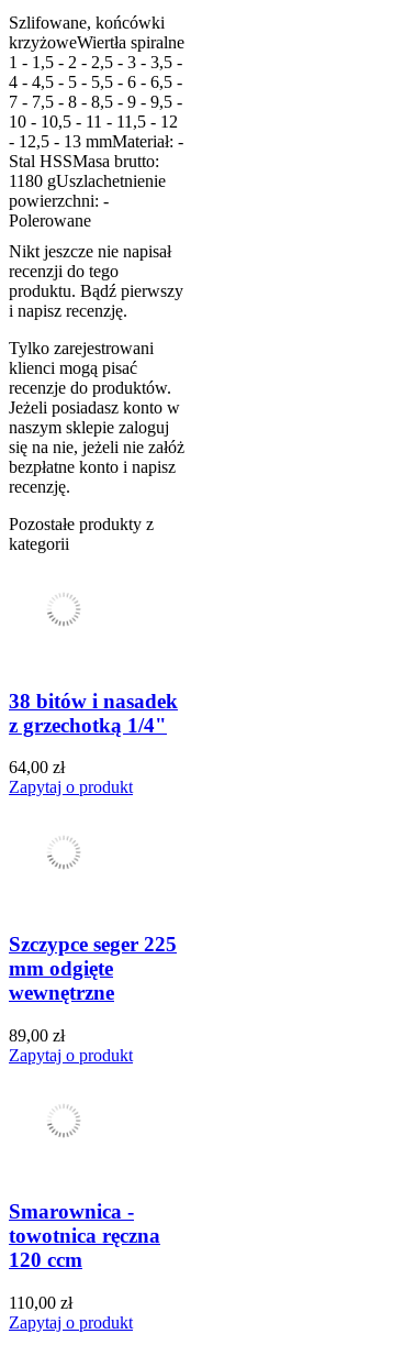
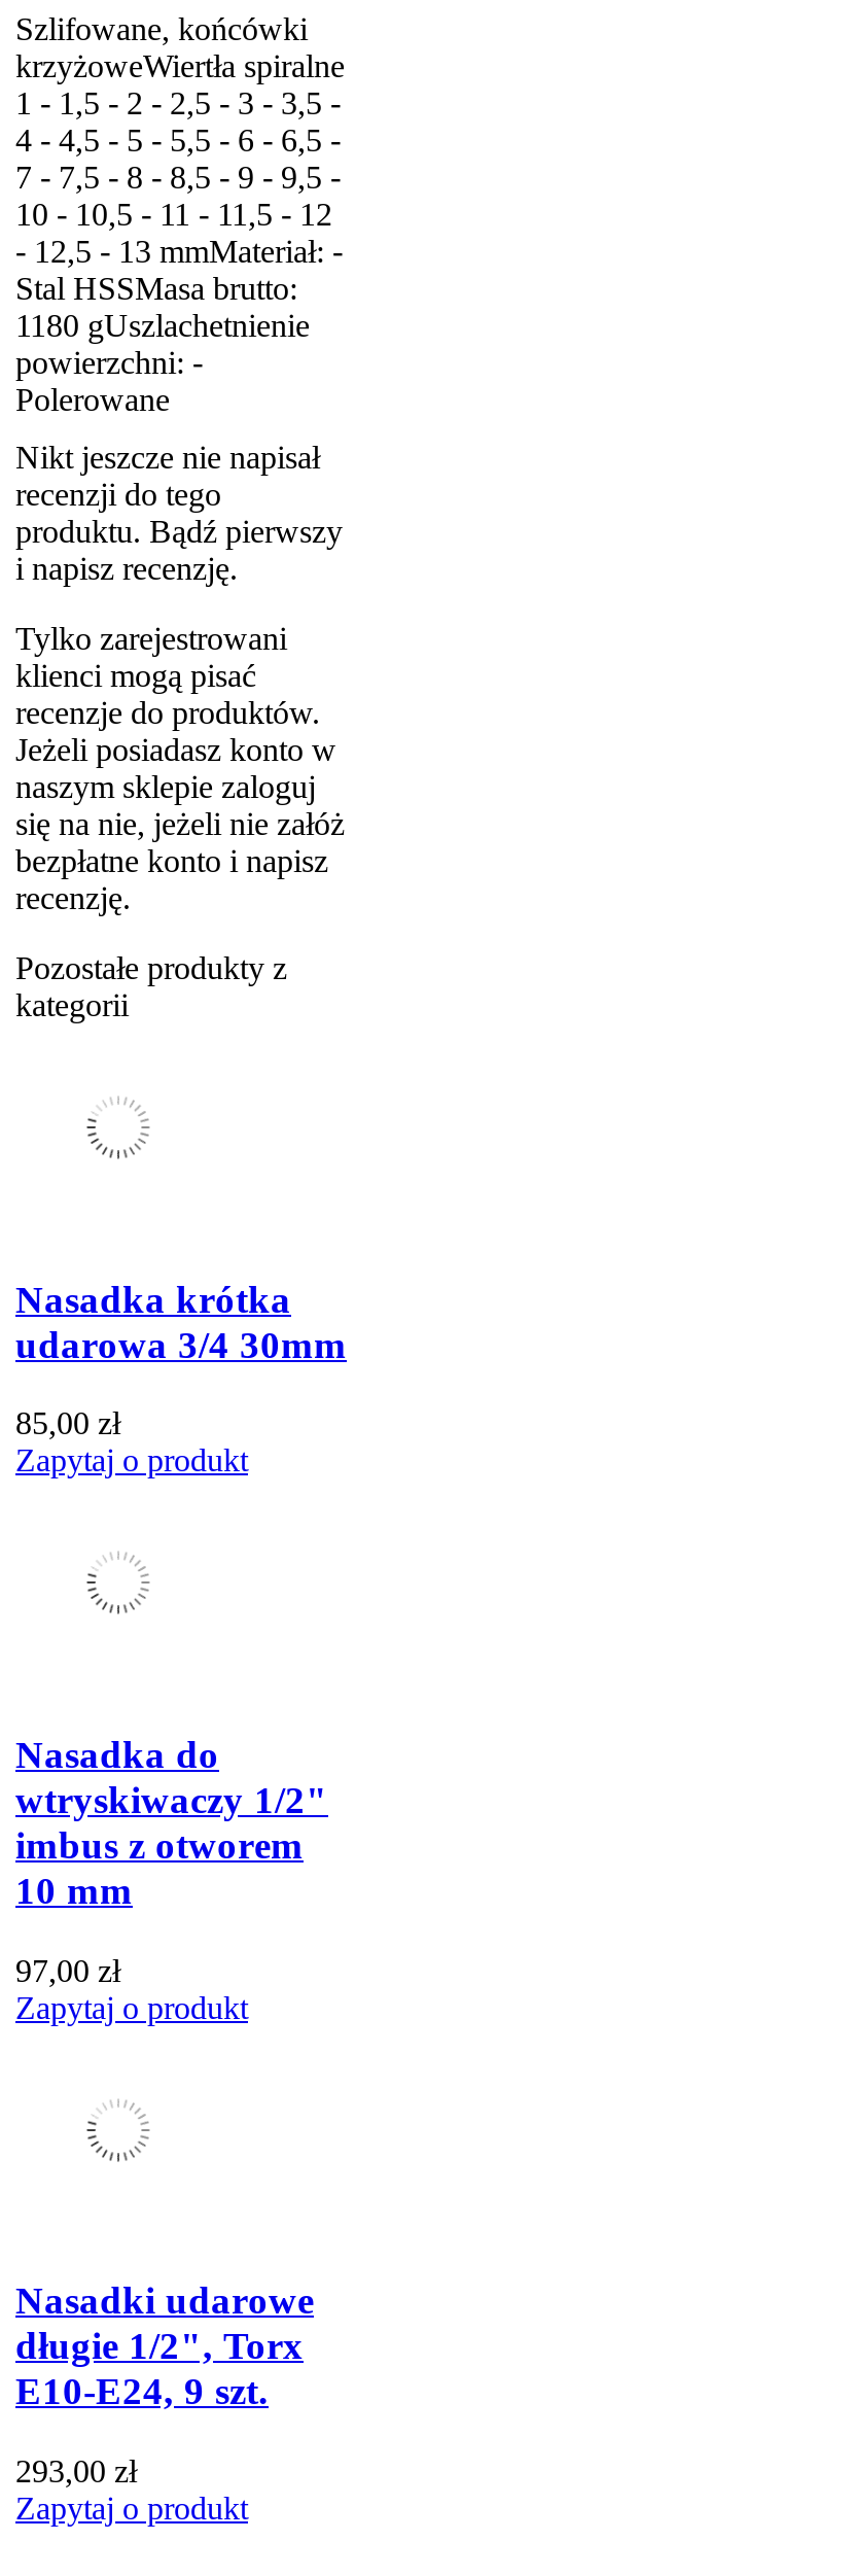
- 38 bitów i nasadek
- z grzechotką 1/4"
+ Nasadka krótka
+ udarowa 3/4 30mm

- 64,00 zł
+ 85,00 zł

- Szczypce seger 225
- mm odgięte
- wewnętrzne
+ Nasadka do
+ wtryskiwaczy 1/2"
+ imbus z otworem
+ 10 mm

- 89,00 zł
+ 97,00 zł

- Smarownica -
- towotnica ręczna
- 120 ccm
+ Nasadki udarowe
+ długie 1/2", Torx
+ E10-E24, 9 szt.

- 110,00 zł
+ 293,00 zł
